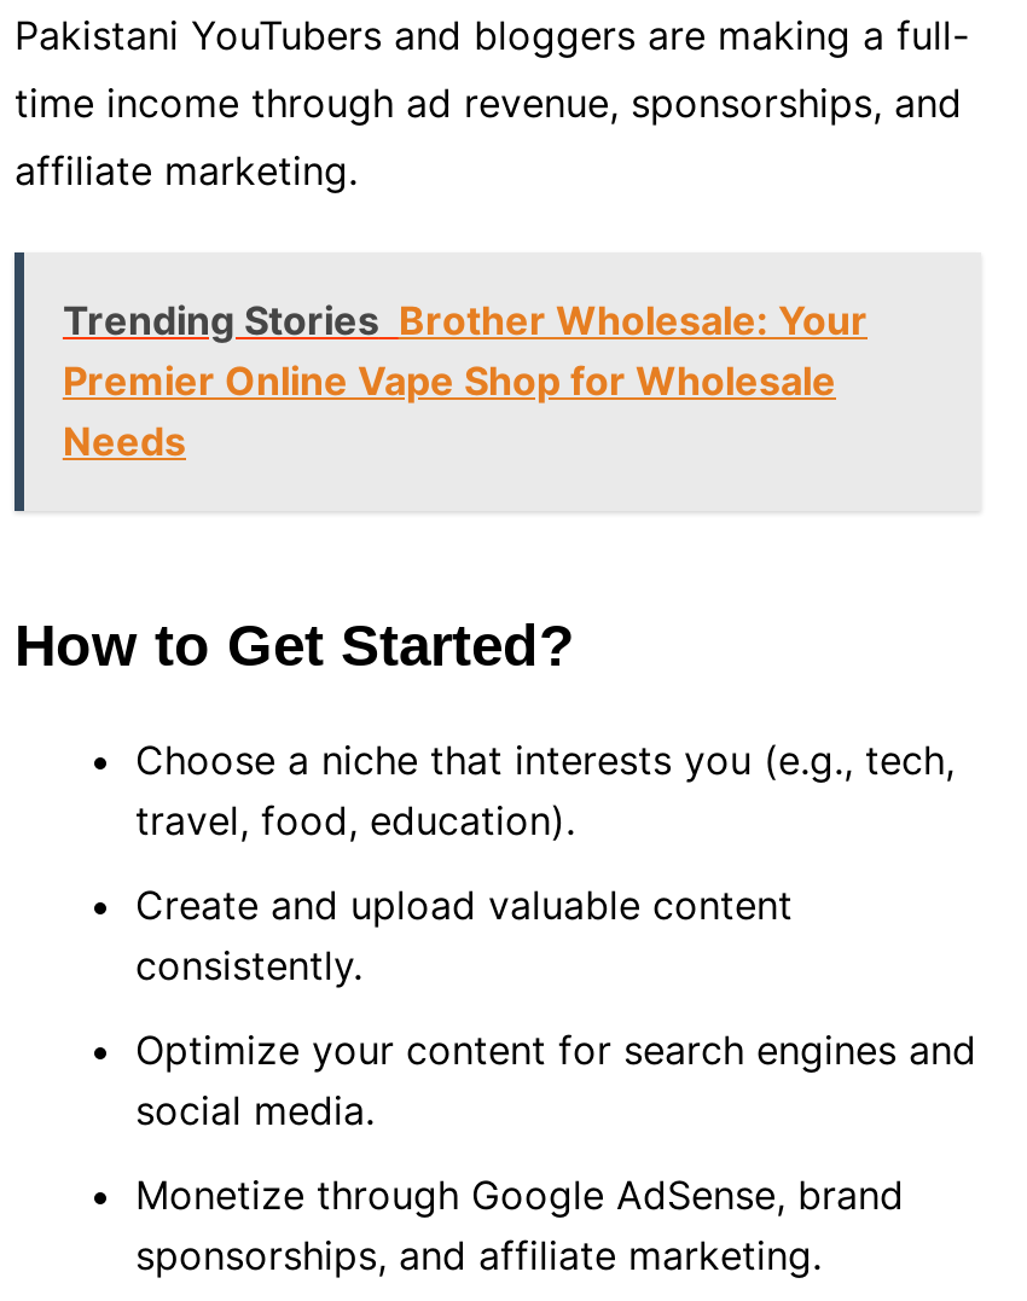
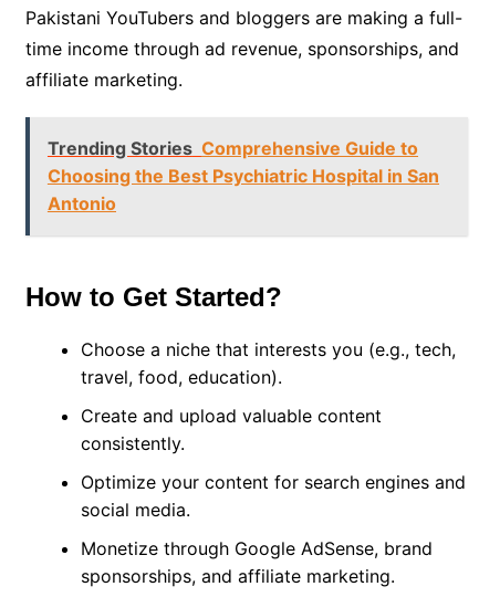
- Trending Stories Brother Wholesale: Your
- Premier Online Vape Shop for Wholesale
- Needs
+ Trending Stories Comprehensive Guide to
+ Choosing the Best Psychiatric Hospital in San
+ Antonio
